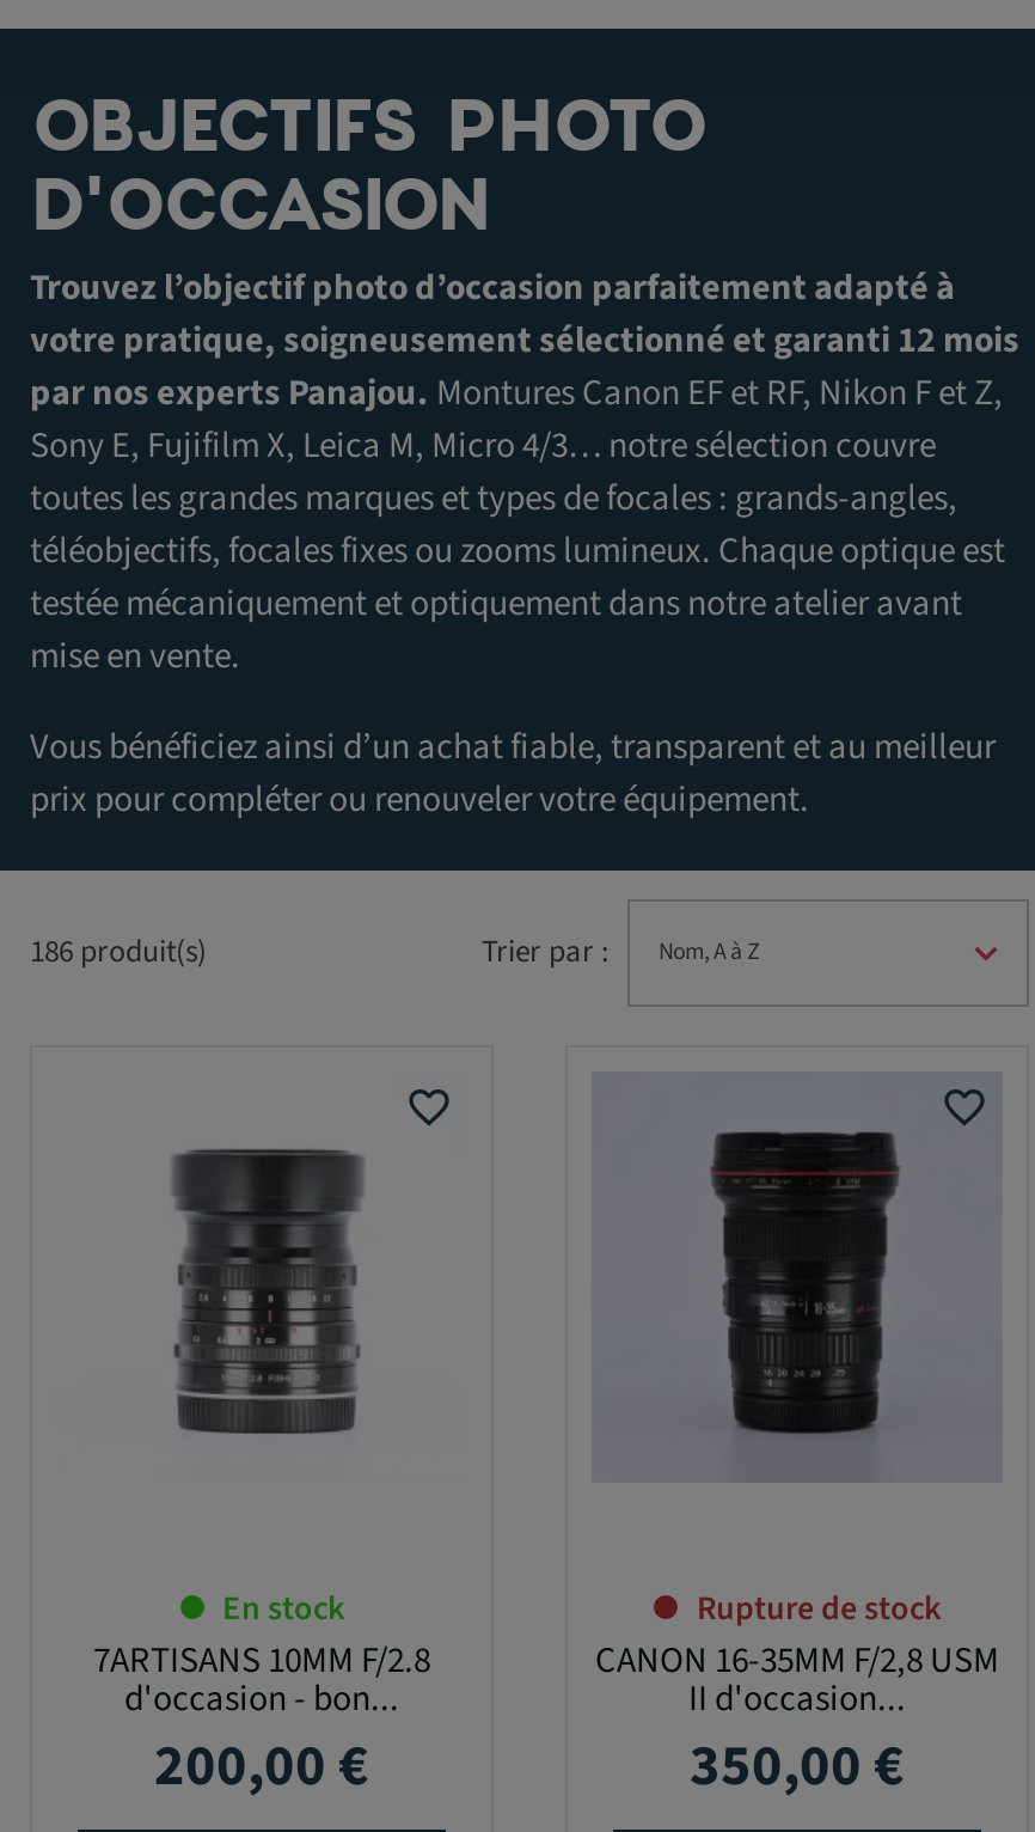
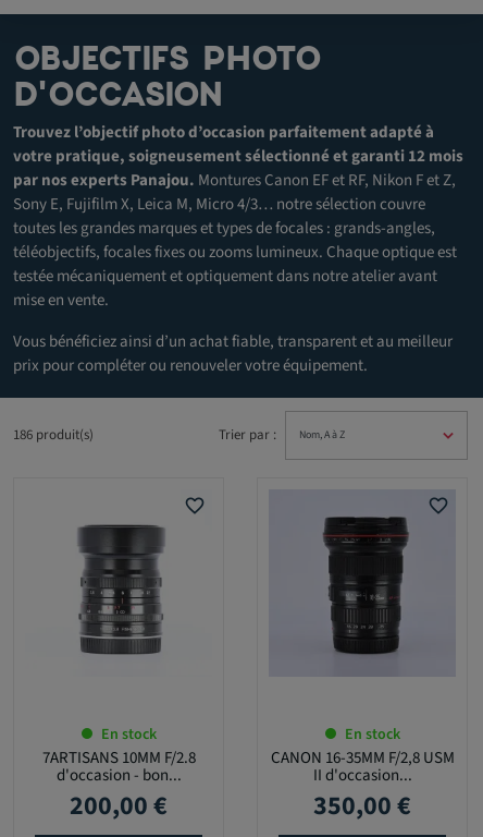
- Rupture de stock
+ En stock
